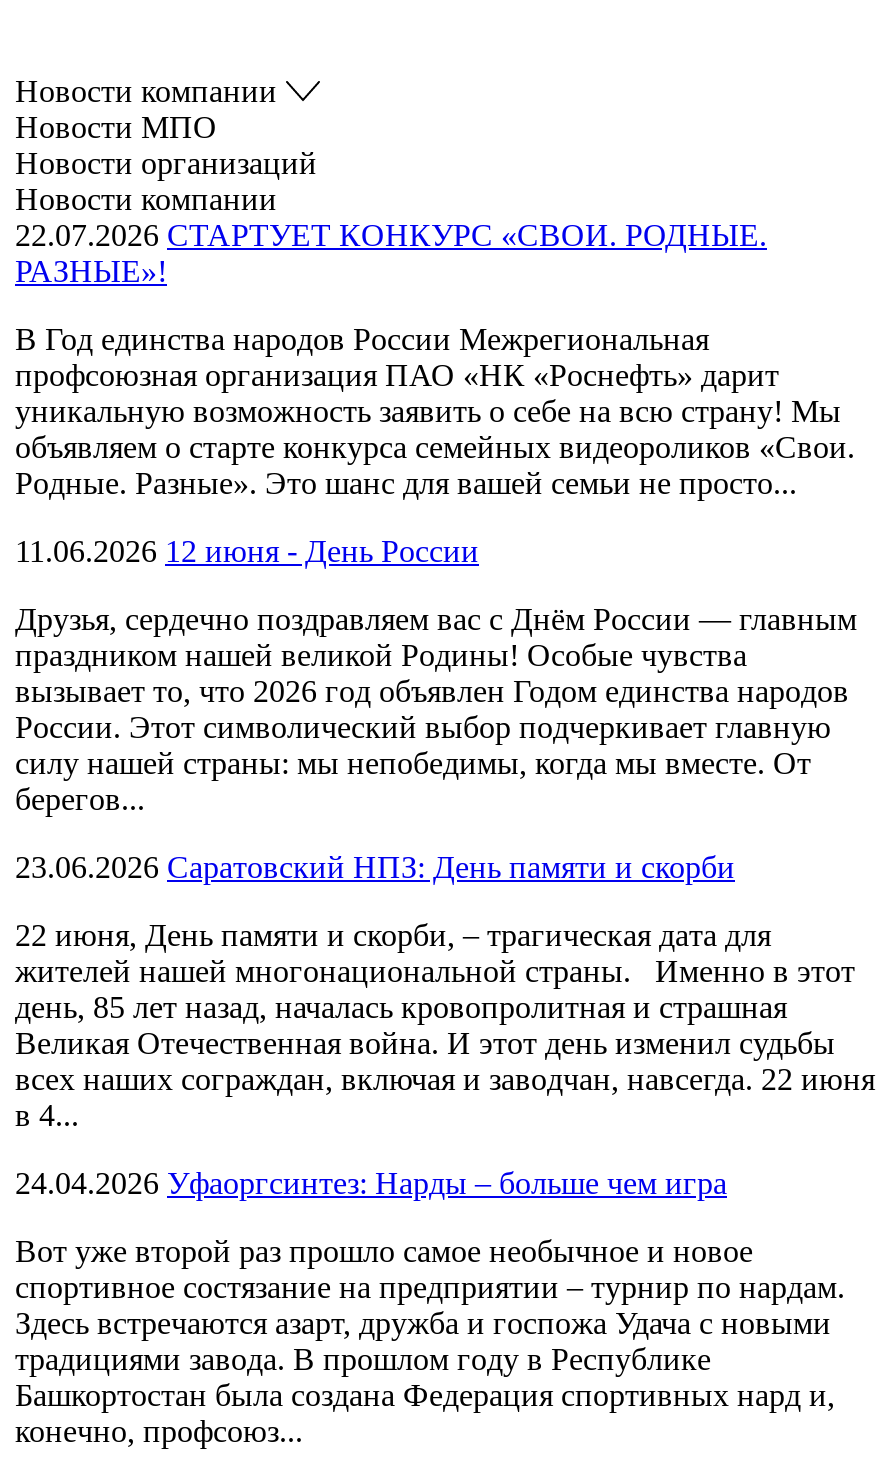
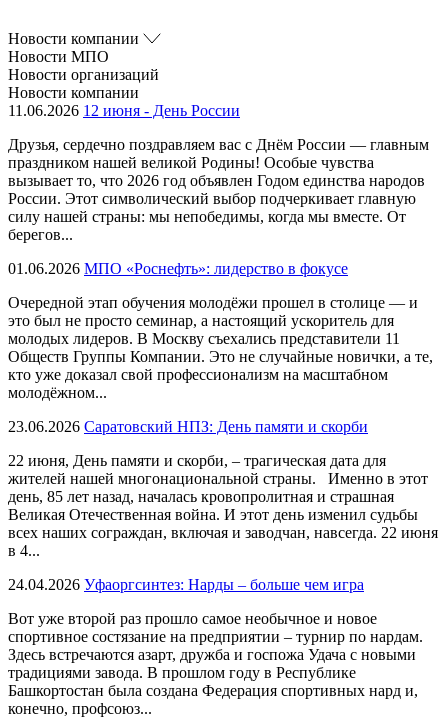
- 22.07.2026 СТАРТУЕТ КОНКУРС «СВОИ. РОДНЫЕ.
- РАЗНЫЕ»!
- В Год единства народов России Межрегиональная
- профсоюзная организация ПАО «НК «Роснефть» дарит
- уникальную возможность заявить о себе на всю страну! Мы
- объявляем о старте конкурса семейных видеороликов «Свои.
- Родные. Разные». Это шанс для вашей семьи не просто...

moved up: 11.06.2026 12 июня - День России | Друзья, сердечно поздравляем вас с Днём России — главным | праздником нашей великой Родины! Особые чувства | вызывает то, что 2026 год объявлен Годом единства народов | России. Этот символический выбор подчеркивает главную | силу нашей страны: мы непобедимы, когда мы вместе. От | берегов...

+ 01.06.2026 МПО «Роснефть»: лидерство в фокусе
+ Очередной этап обучения молодёжи прошел в столице — и
+ это был не просто семинар, а настоящий ускоритель для
+ молодых лидеров. В Москву съехались представители 11
+ Обществ Группы Компании. Это не случайные новички, а те,
+ кто уже доказал свой профессионализм на масштабном
+ молодёжном...
